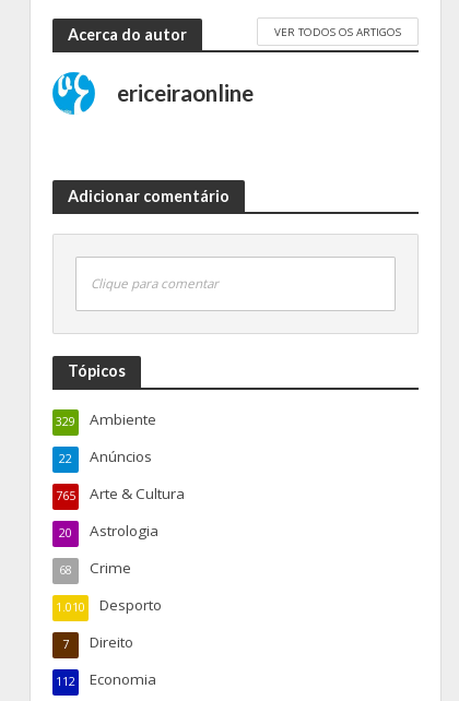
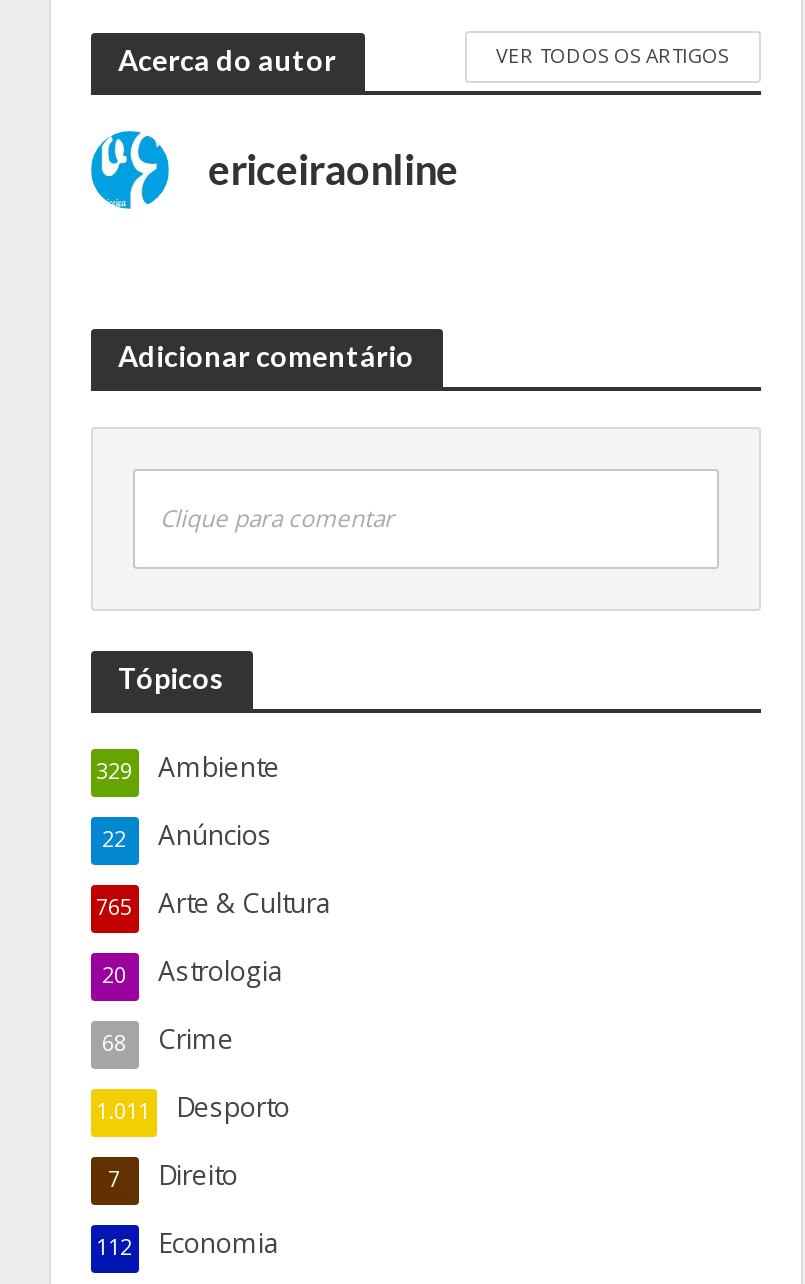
- 1.010 Desporto
+ 1.011 Desporto
